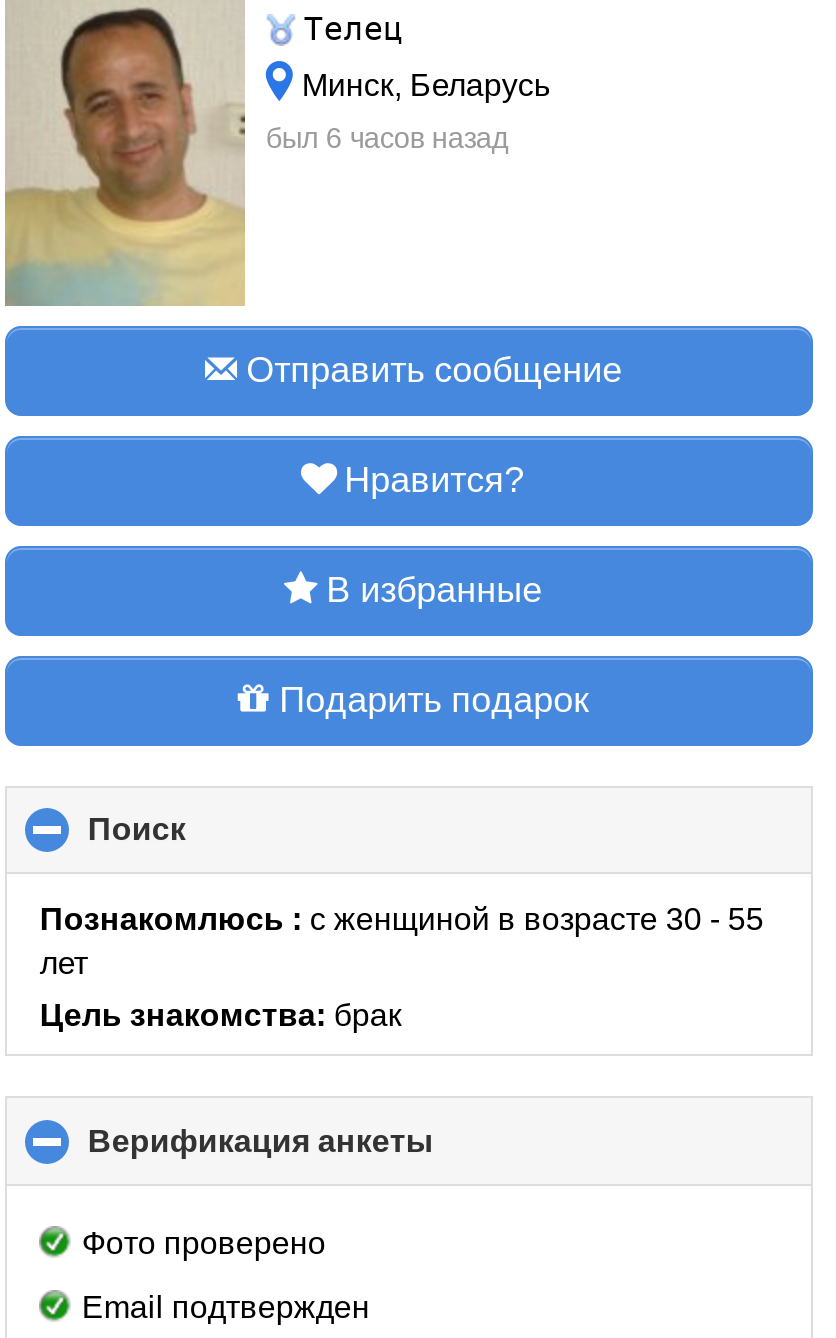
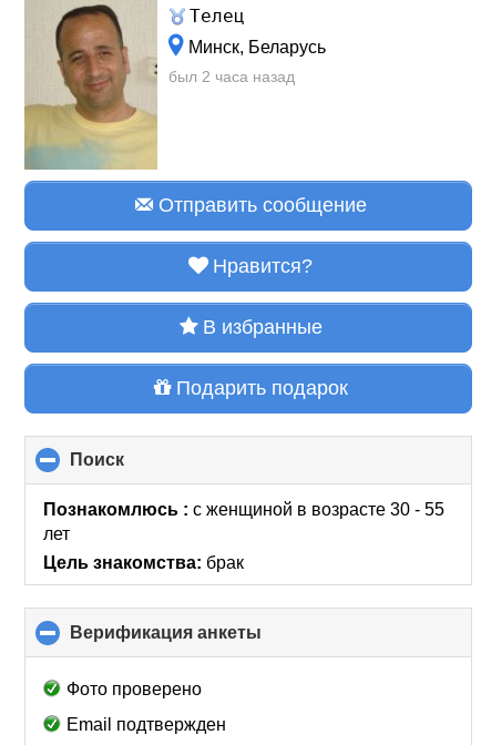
- был 6 часов назад
+ был 2 часа назад
